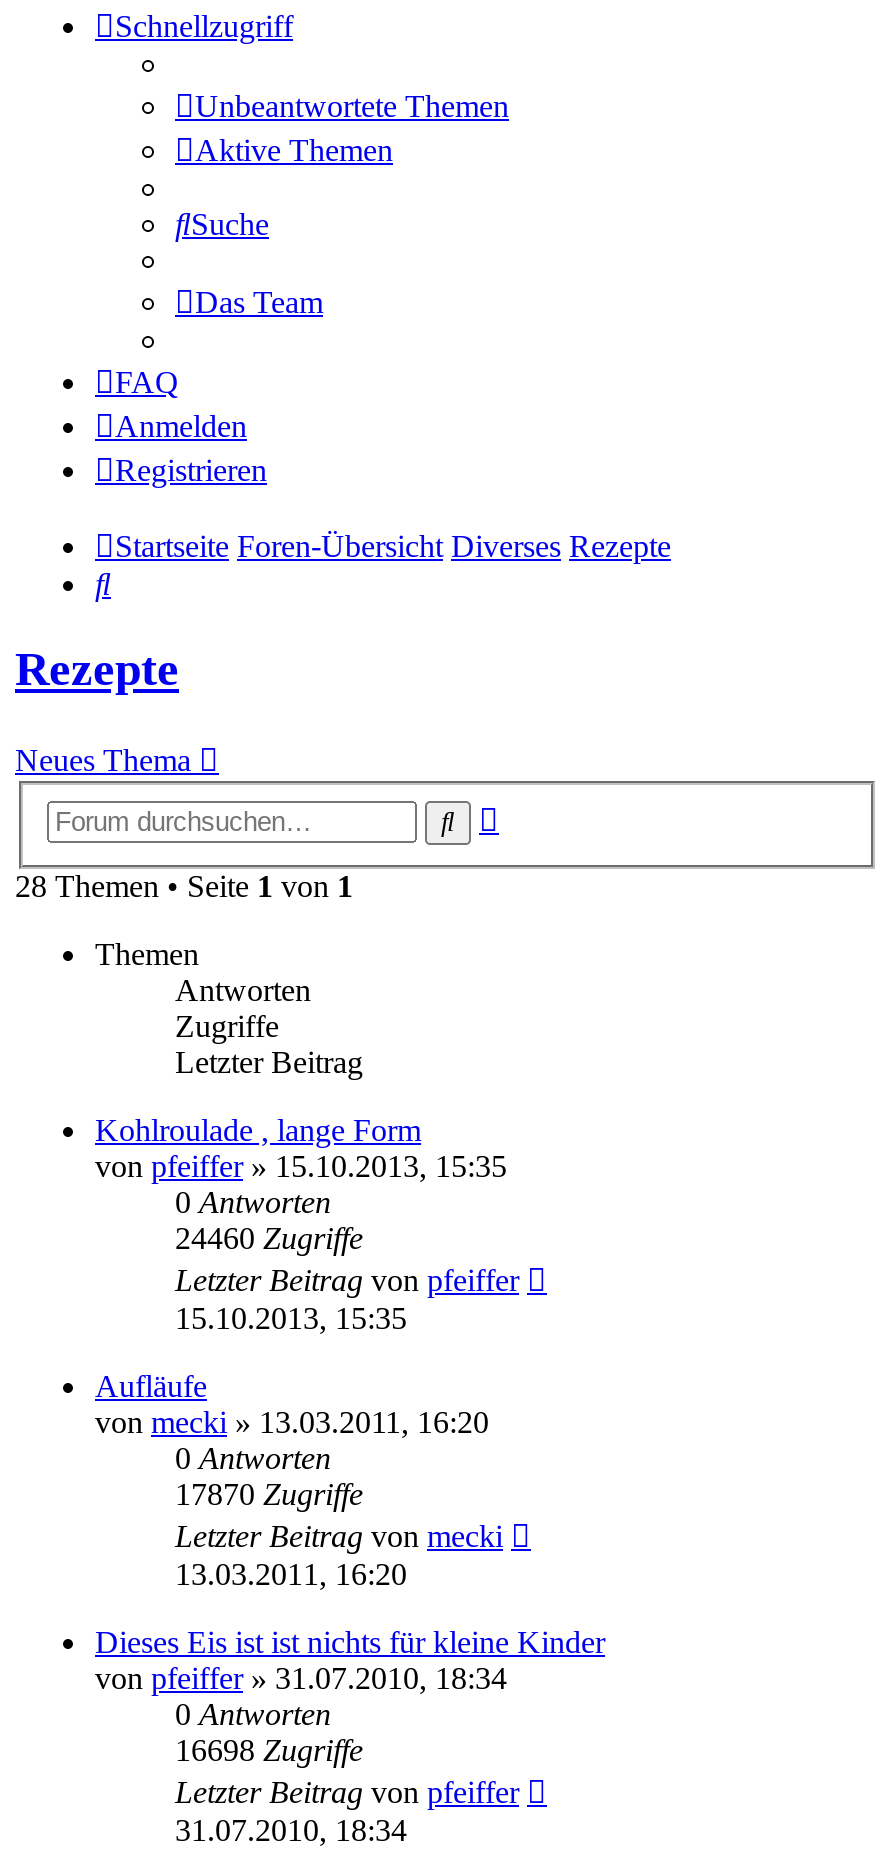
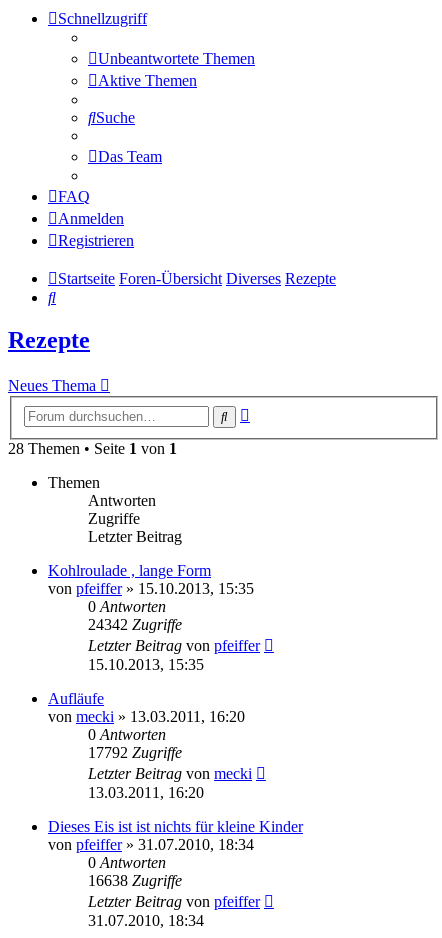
- 24460 Zugriffe
+ 24342 Zugriffe

- 17870 Zugriffe
+ 17792 Zugriffe

- 16698 Zugriffe
+ 16638 Zugriffe
